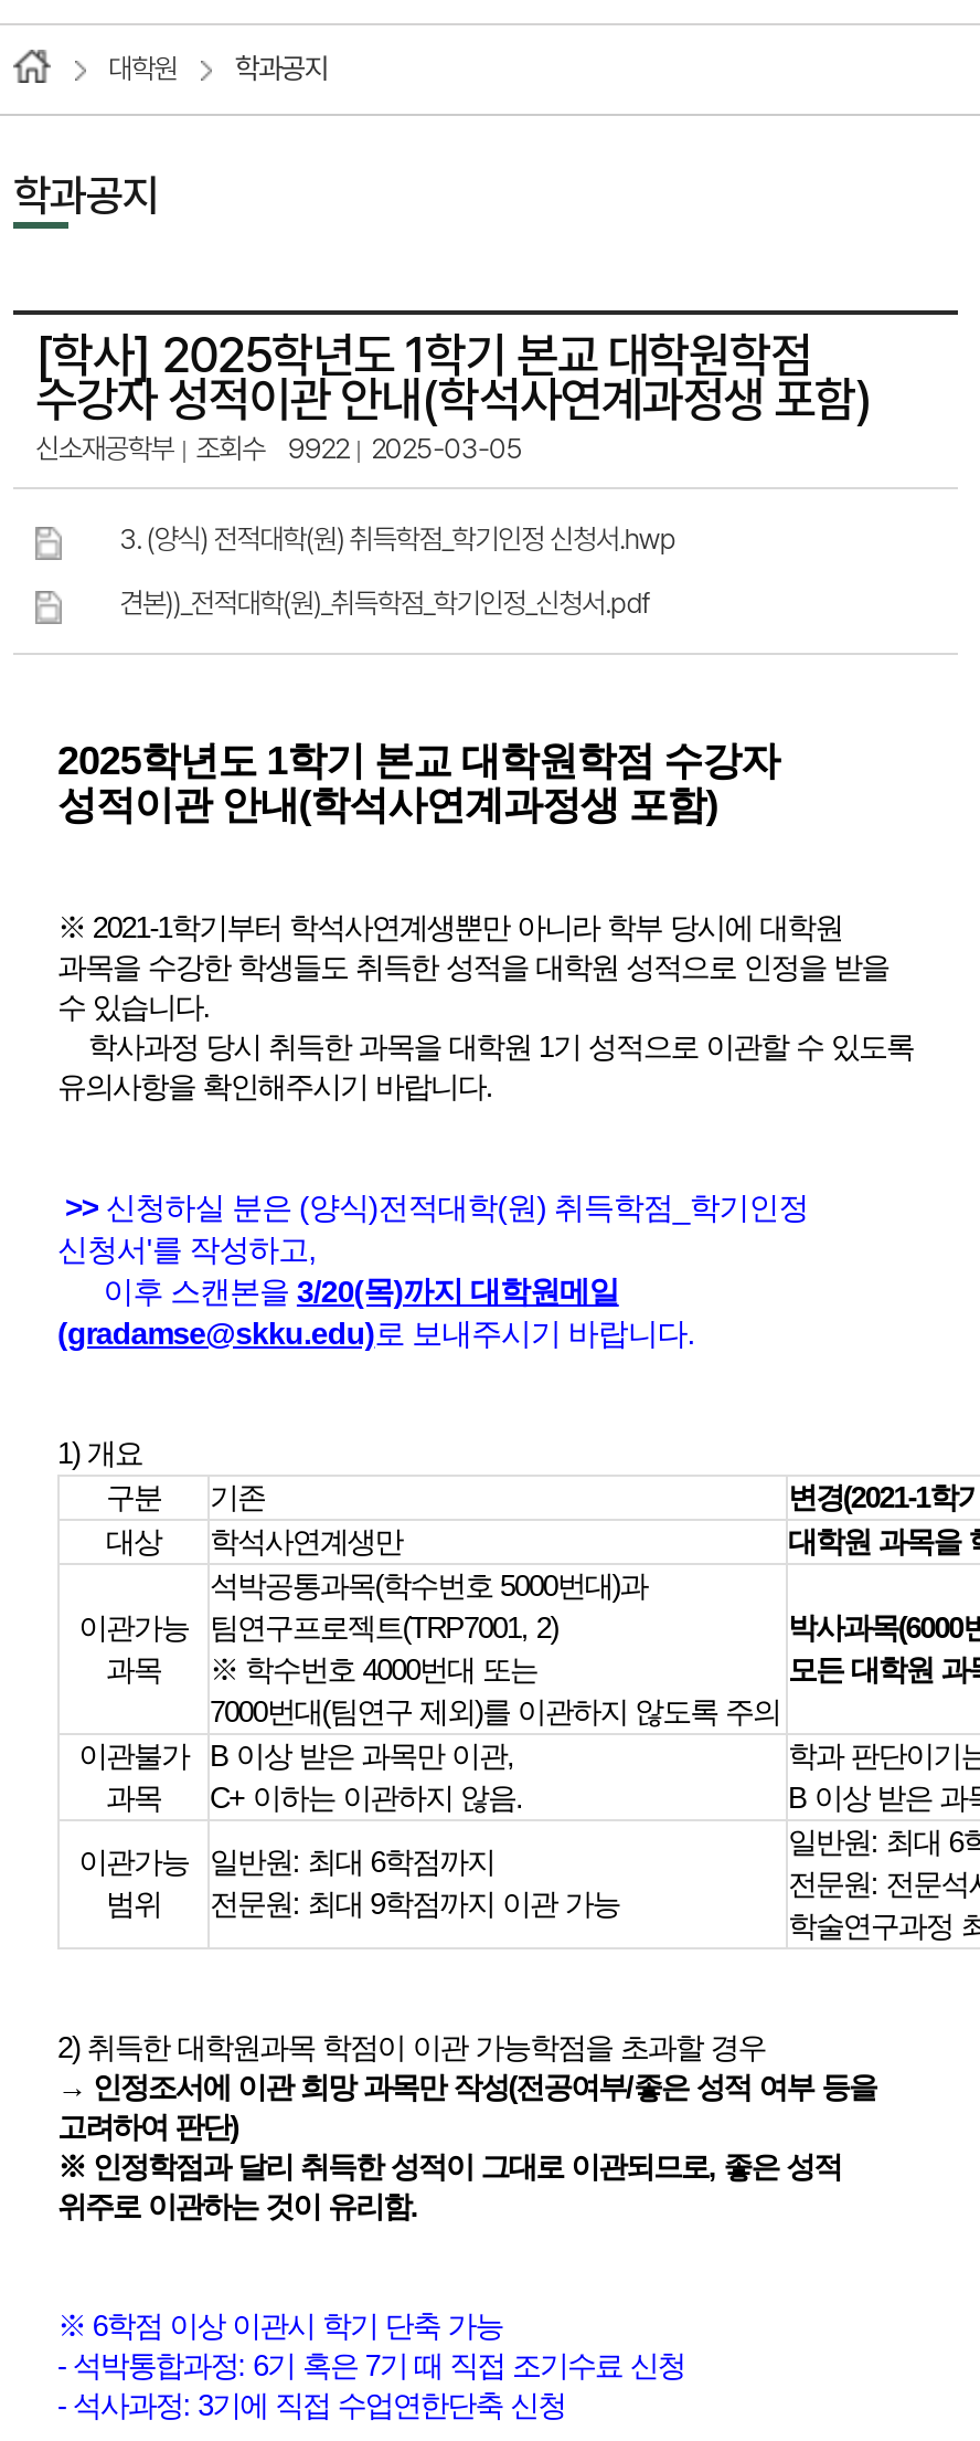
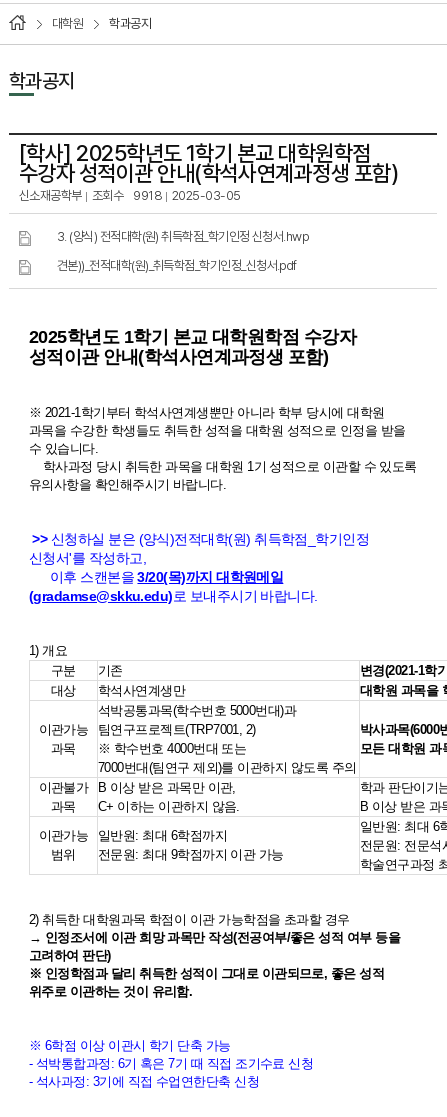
- 신소재공학부 조회수 9922 2025-03-05
+ 신소재공학부 조회수 9918 2025-03-05
